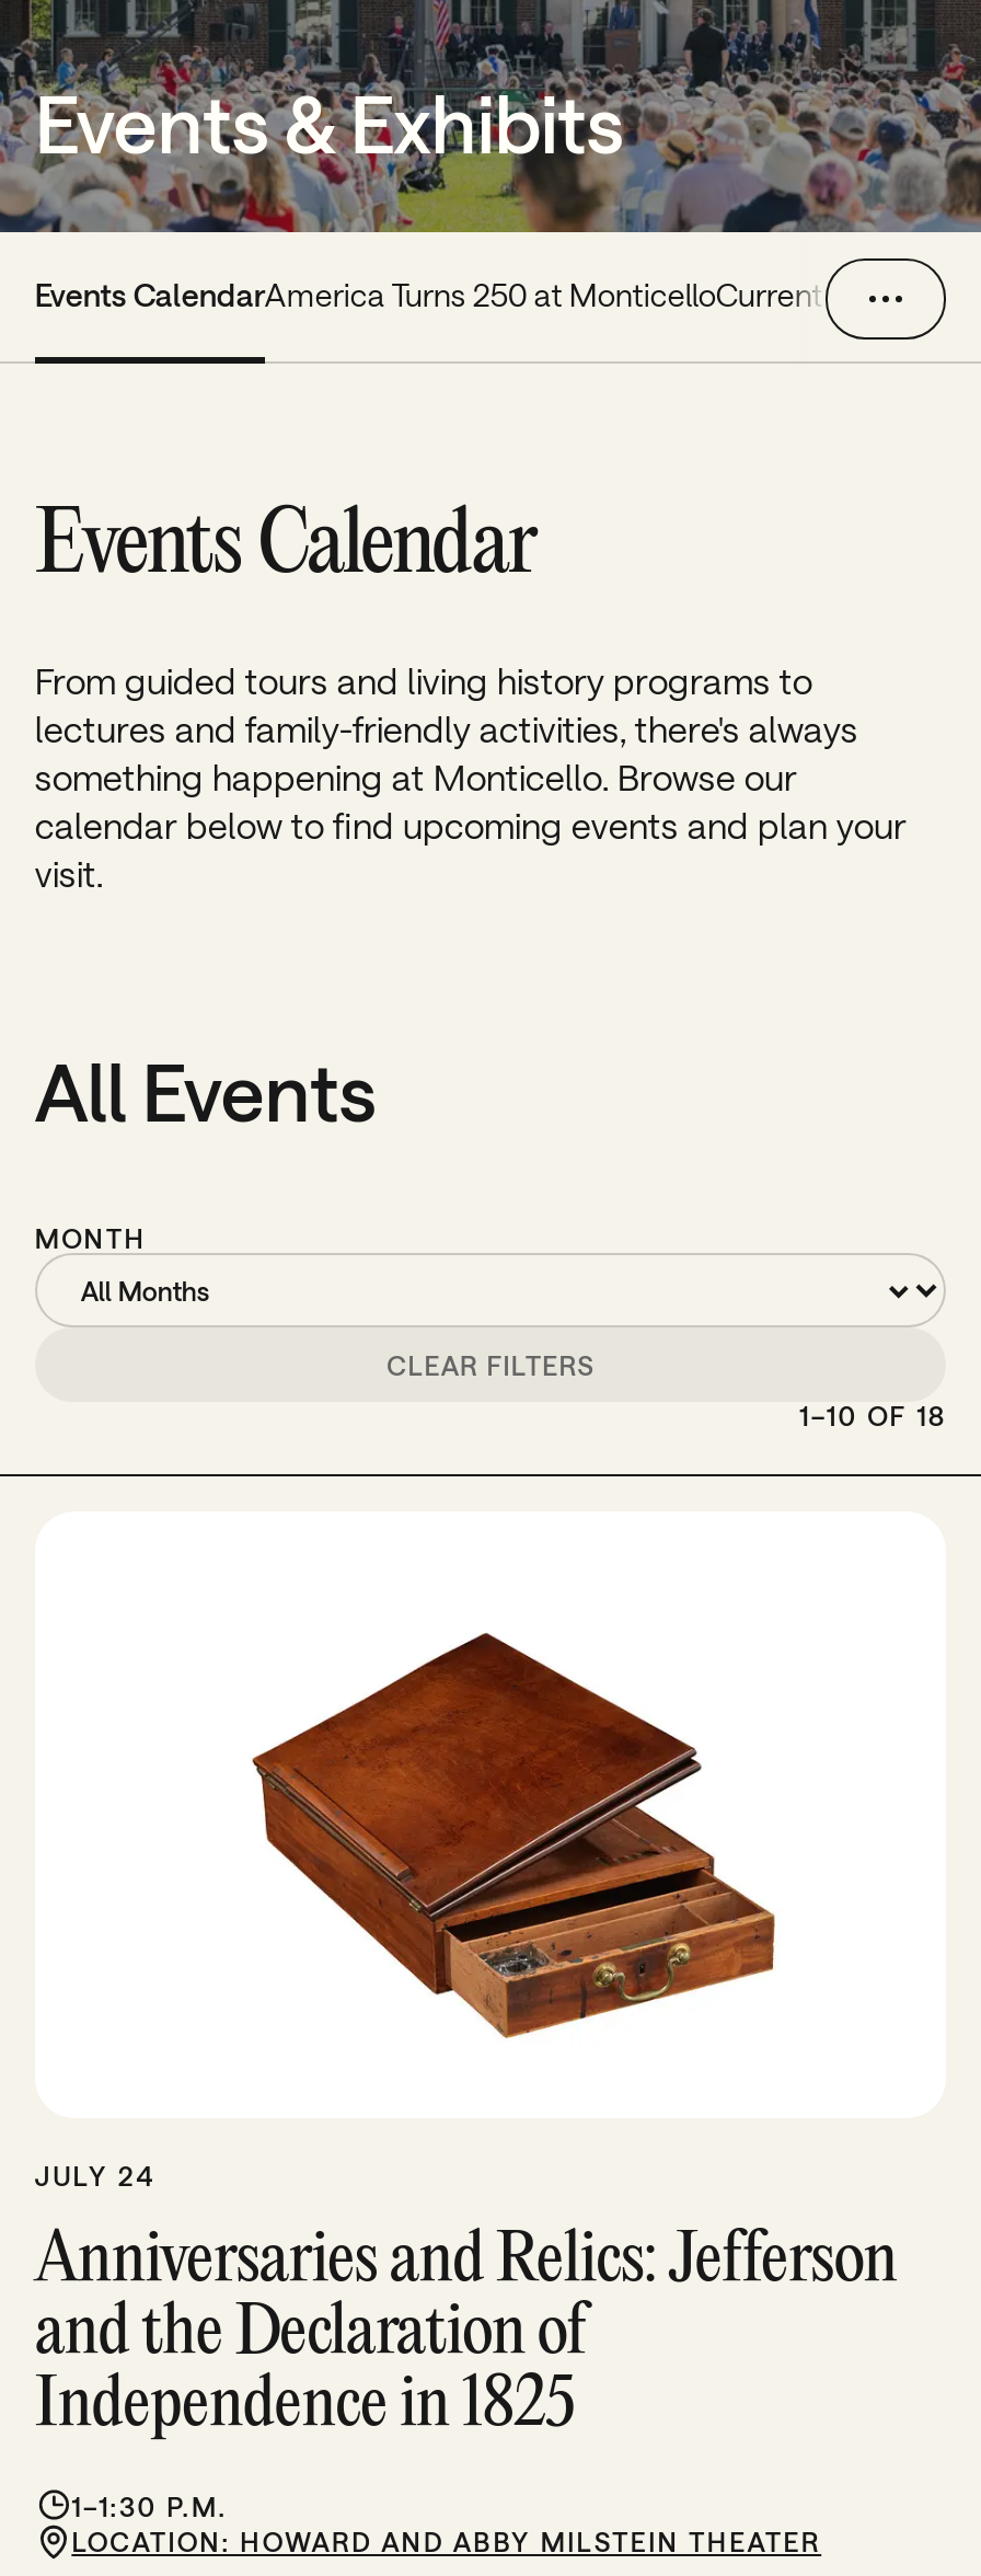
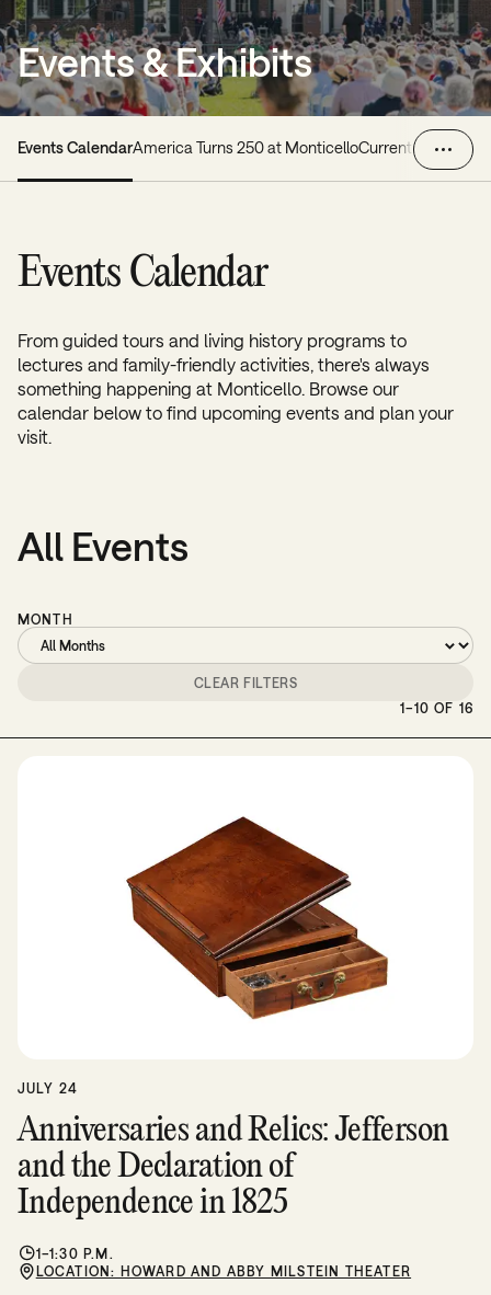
- 1–10 OF 18
+ 1–10 OF 16
